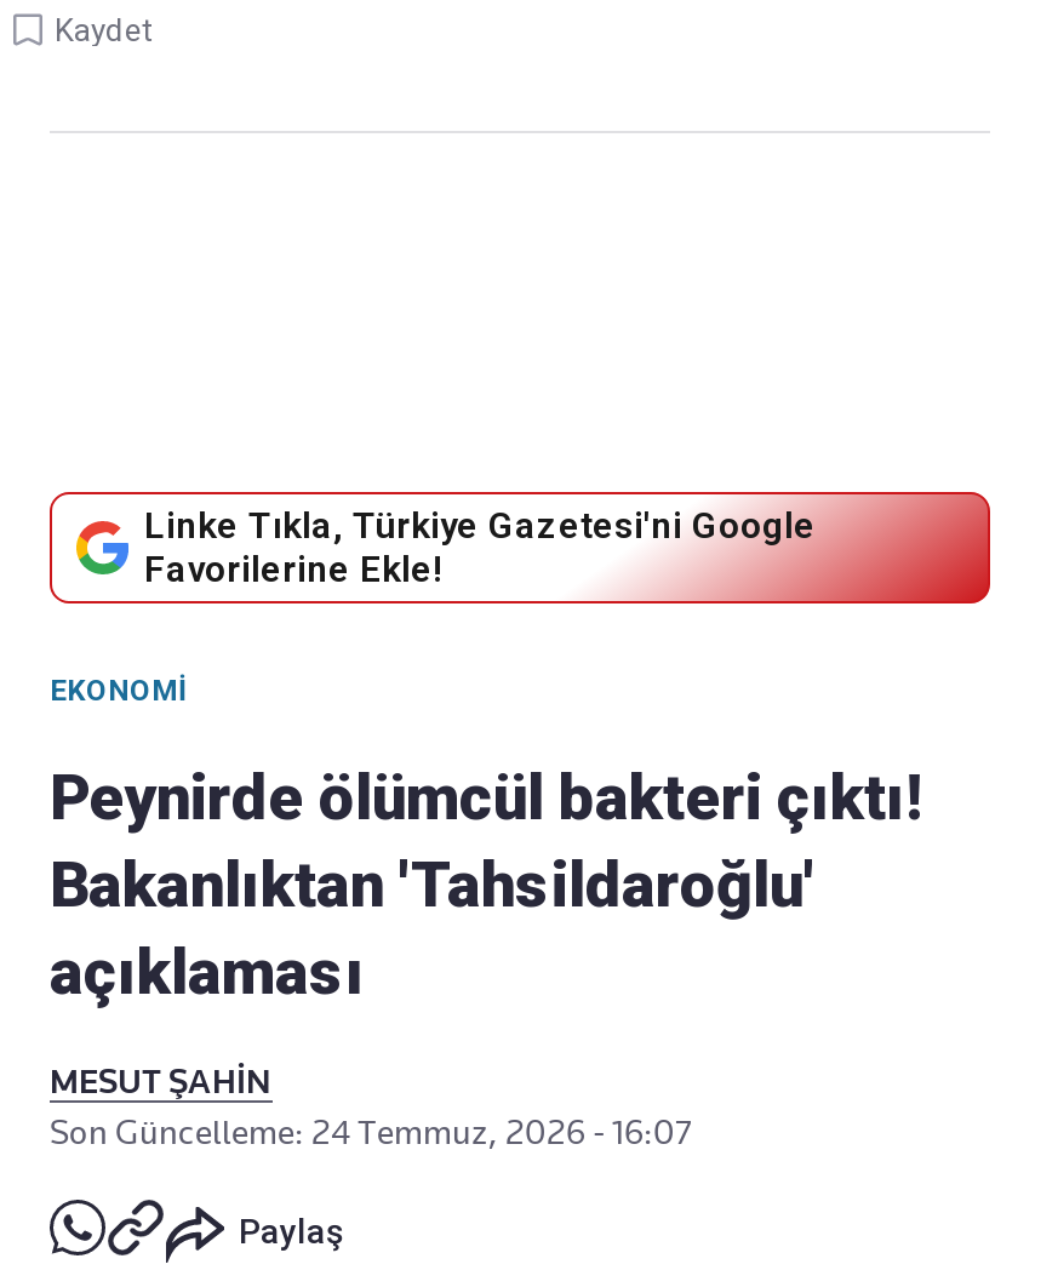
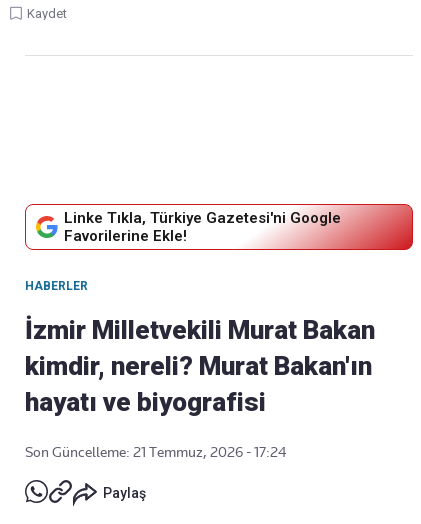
- EKONOMI
+ HABERLER

- Peynirde ölümcül bakteri çıktı!
- Bakanlıktan 'Tahsildaroğlu'
- açıklaması
+ İzmir Milletvekili Murat Bakan
+ kimdir, nereli? Murat Bakan'ın
+ hayatı ve biyografisi

- MESUT ŞAHİN
- Son Güncelleme: 24 Temmuz, 2026 - 16:07
+ Son Güncelleme: 21 Temmuz, 2026 - 17:24
